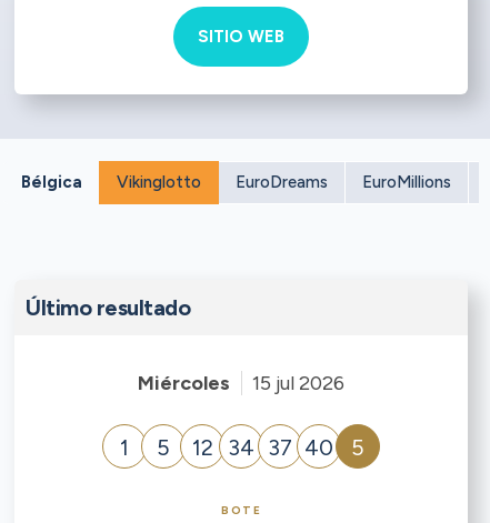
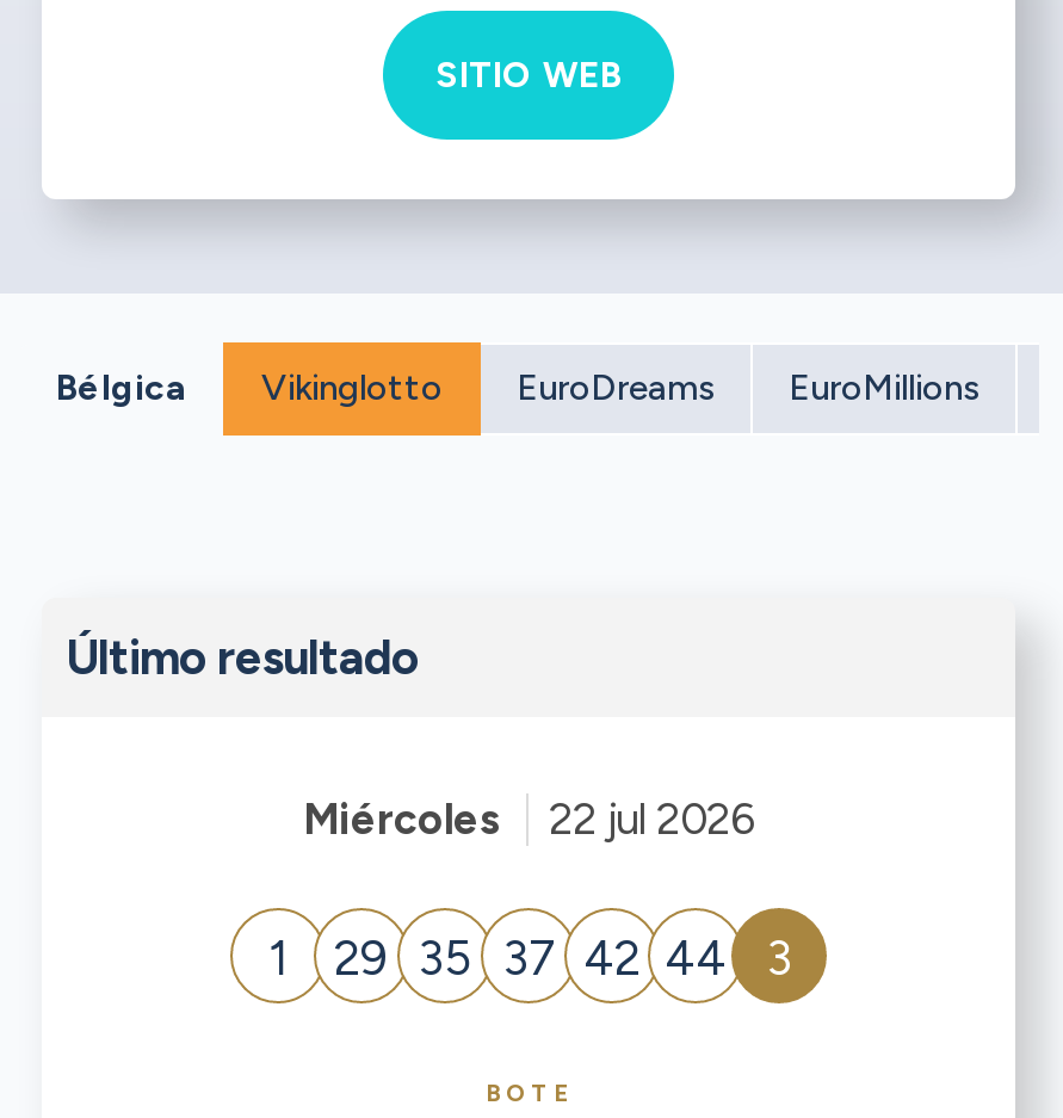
- Miércoles 15 jul 2026
+ Miércoles 22 jul 2026

- 5
- 12 34 37 40
- 5
+ 29 35 37 42 44
+ 3
